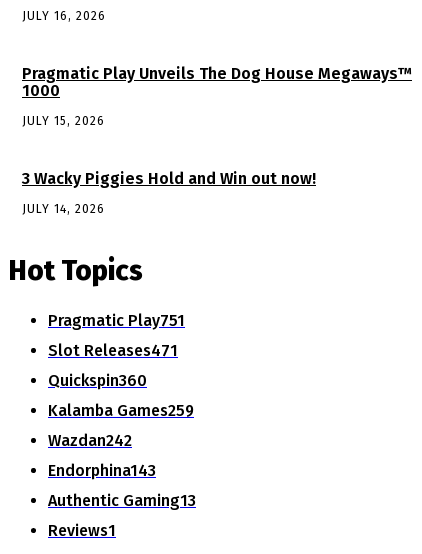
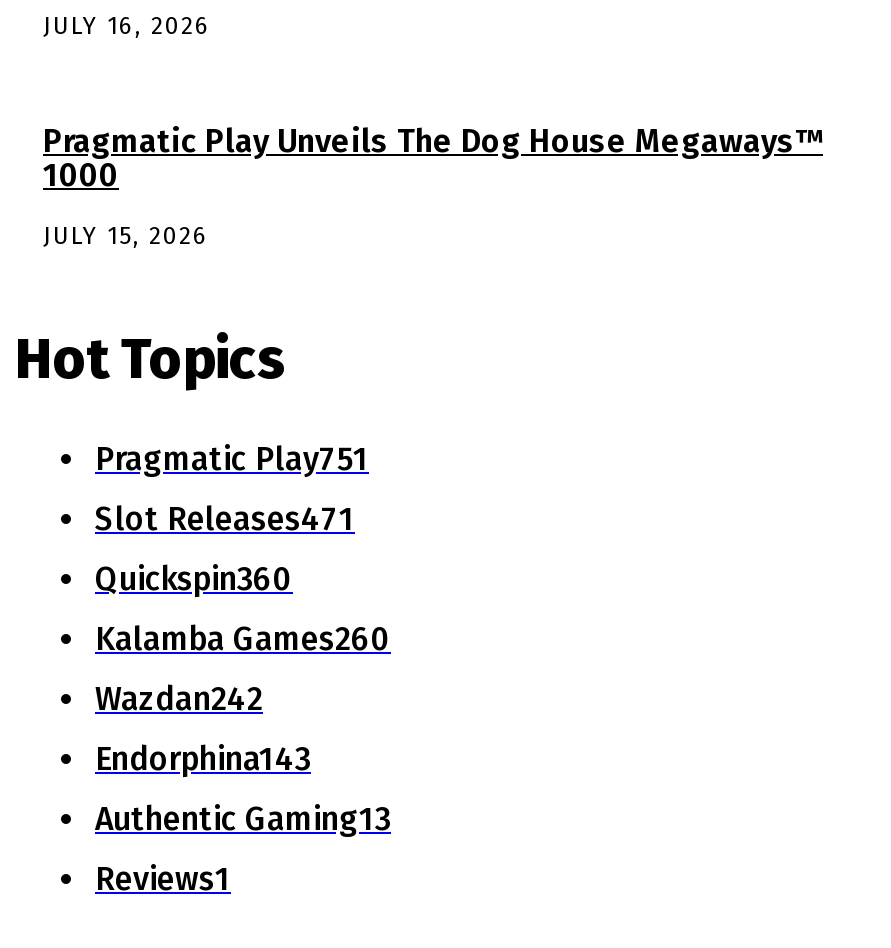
- 3 Wacky Piggies Hold and Win out now!
- JULY 14, 2026

- Kalamba Games259
+ Kalamba Games260
